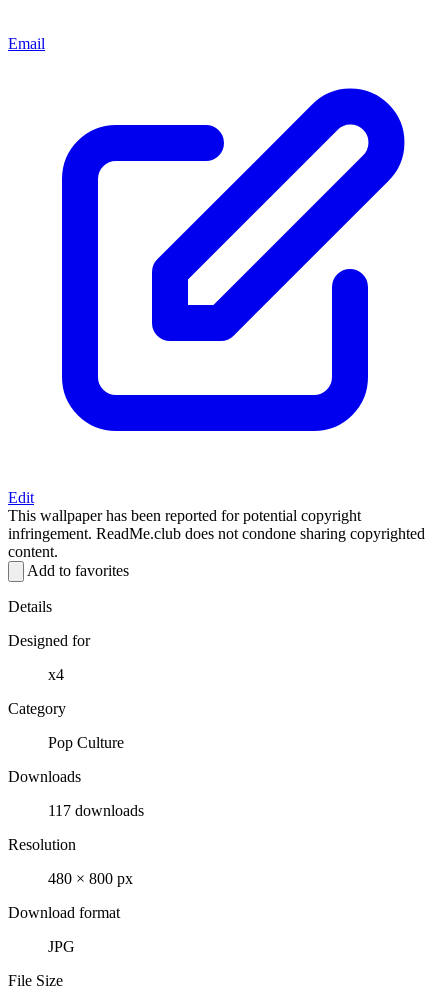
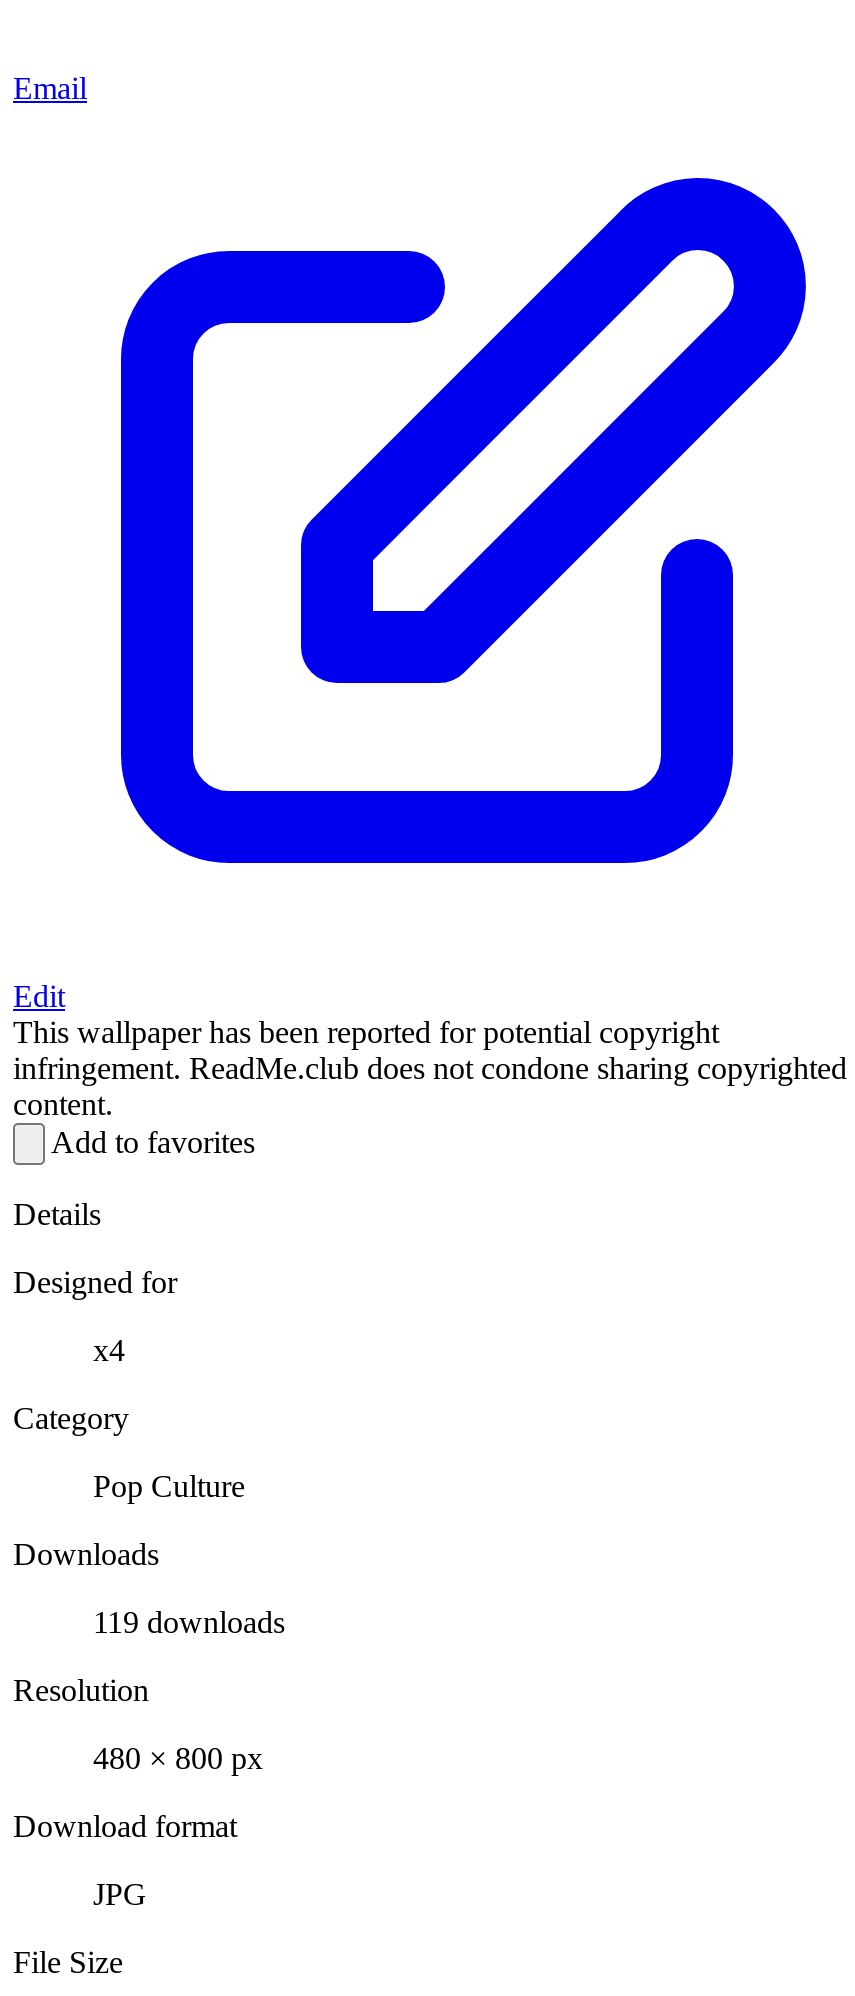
- 117 downloads
+ 119 downloads
